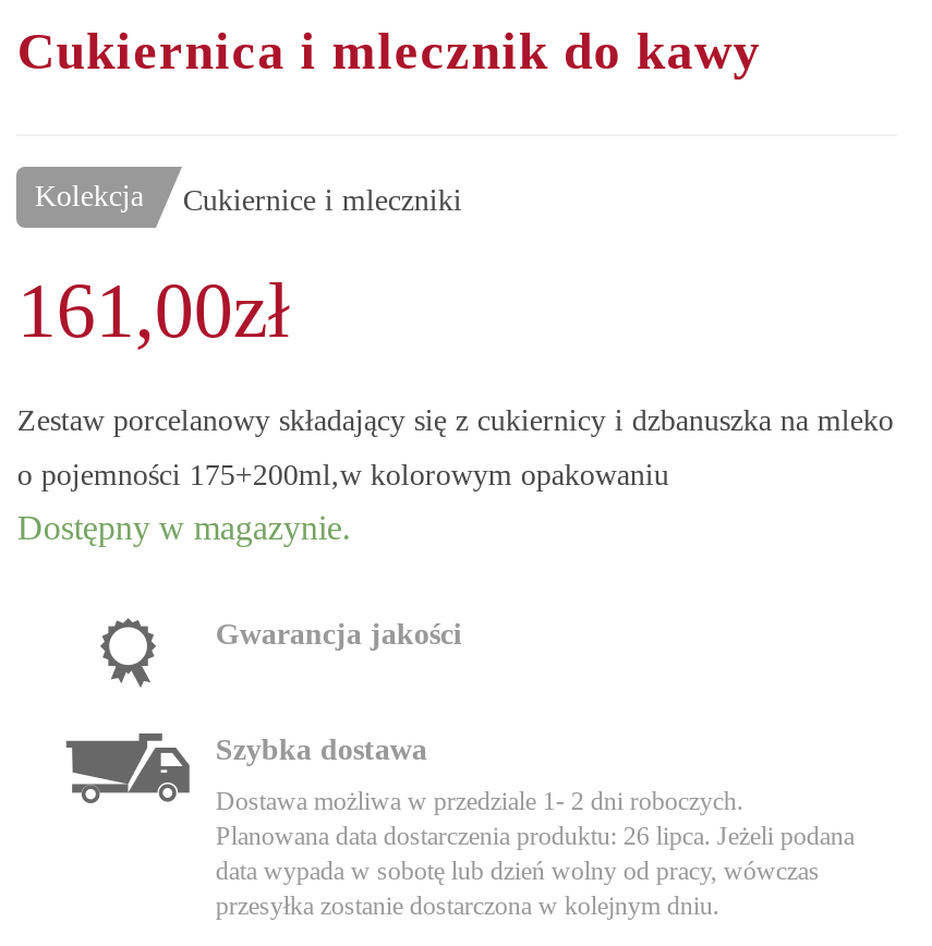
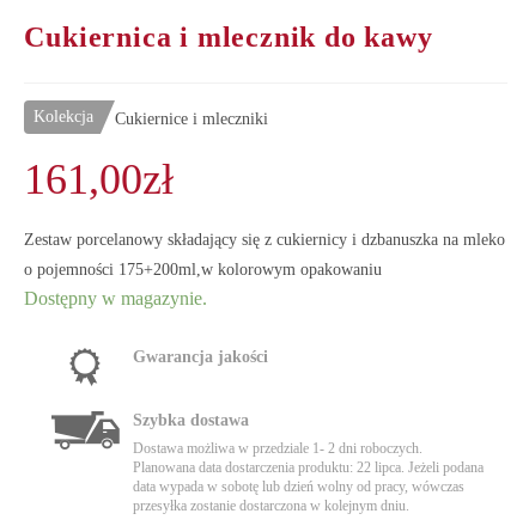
- Planowana data dostarczenia produktu: 26 lipca. Jeżeli podana
+ Planowana data dostarczenia produktu: 22 lipca. Jeżeli podana
